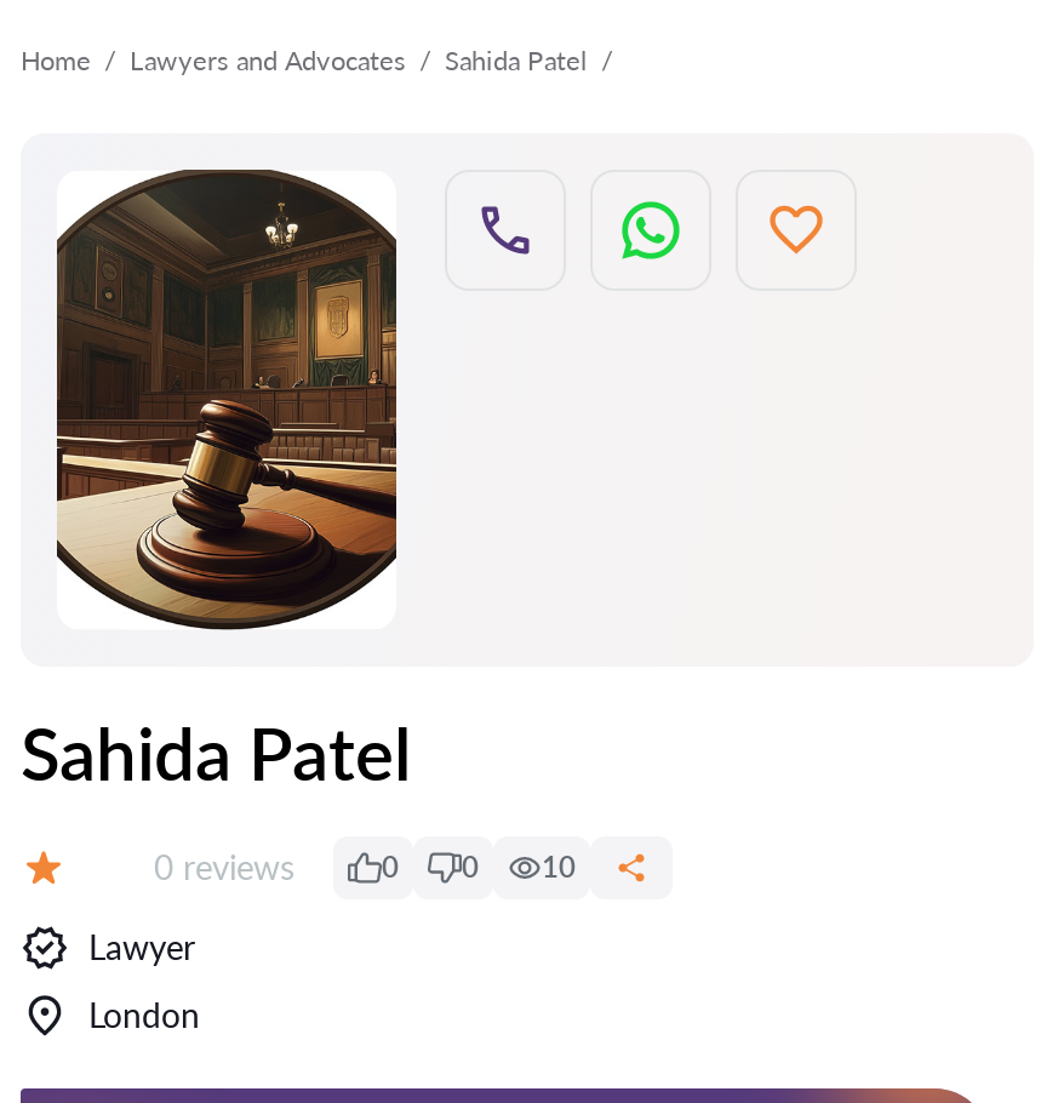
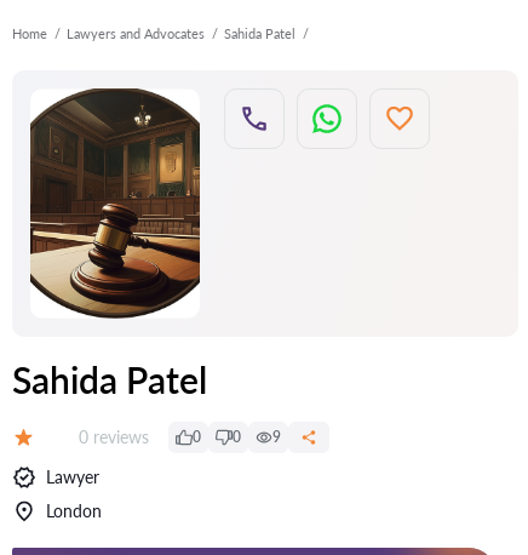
- 10
+ 9
